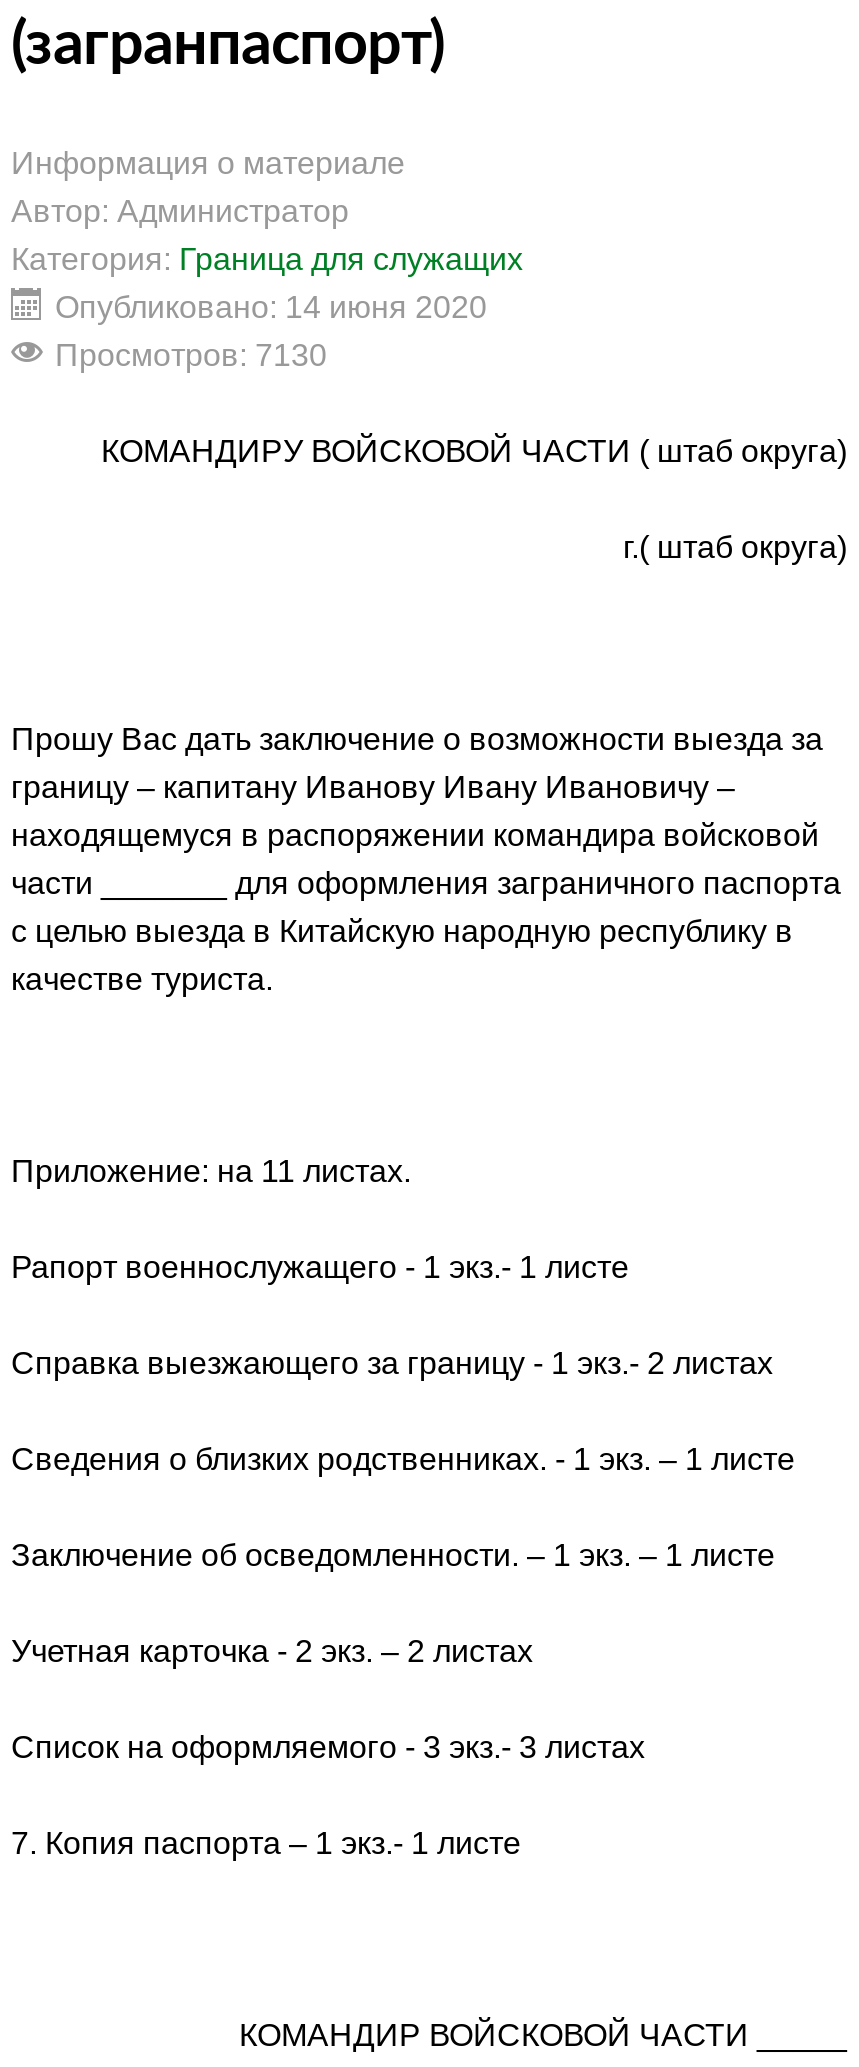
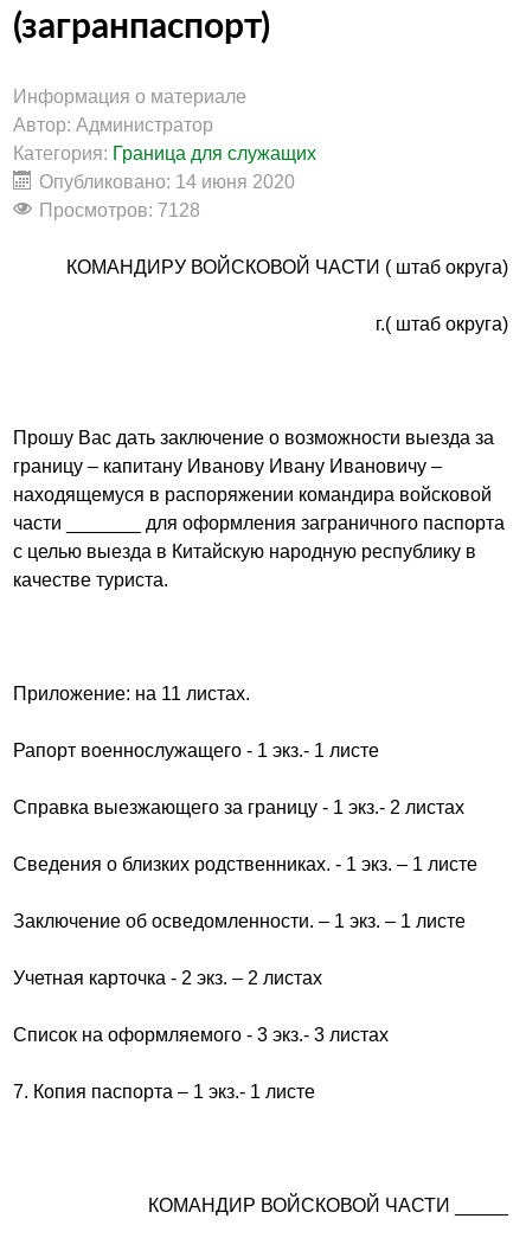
- Просмотров: 7130
+ Просмотров: 7128
